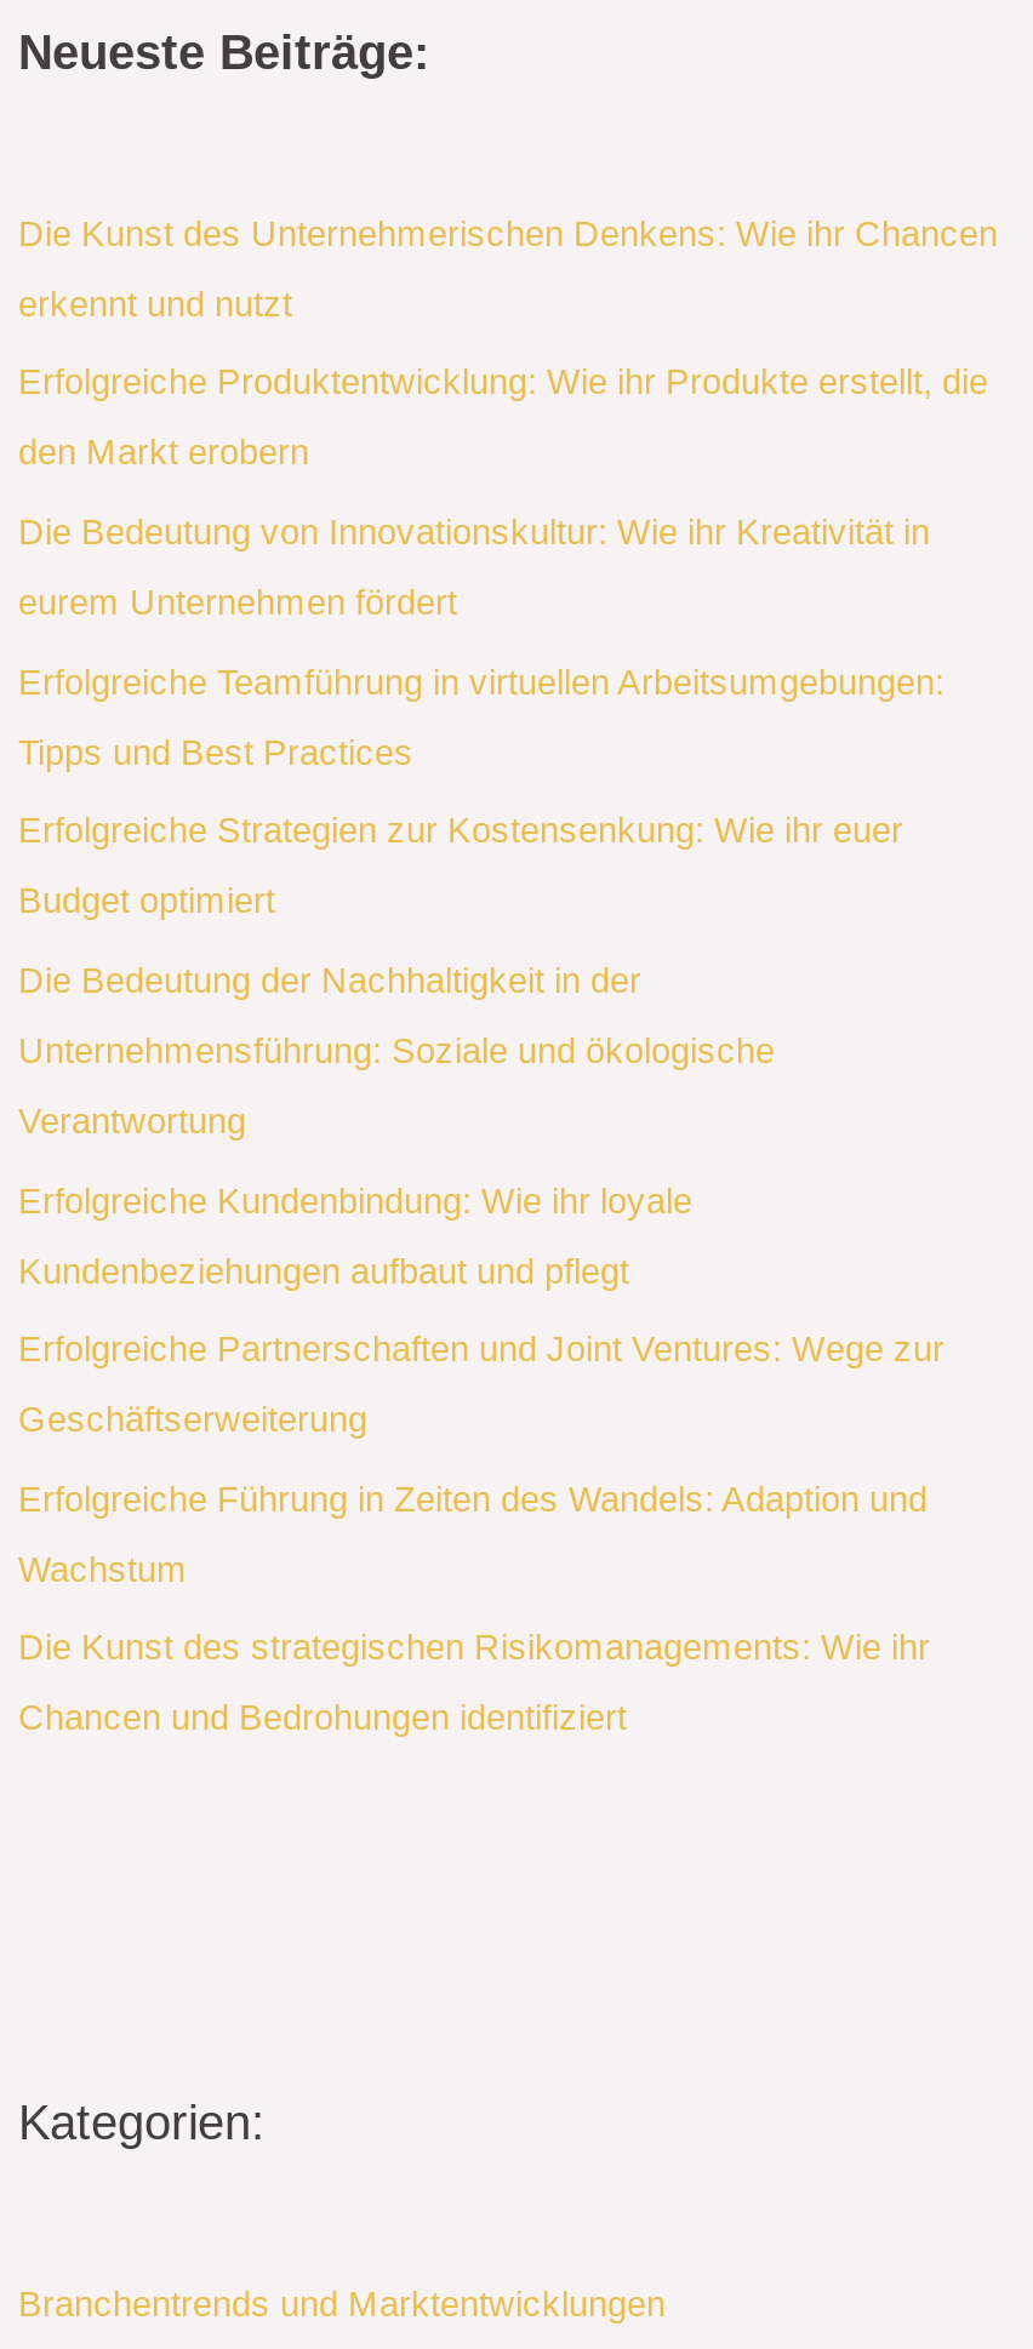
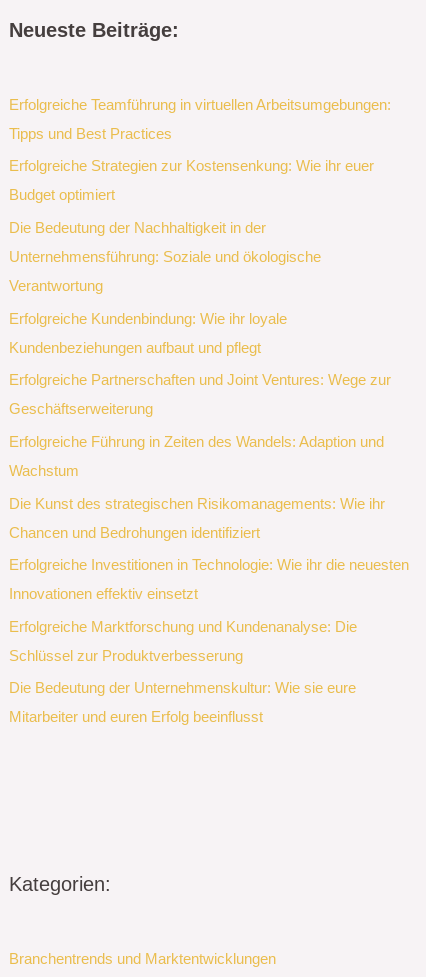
- Die Kunst des Unternehmerischen Denkens: Wie ihr Chancen
- erkennt und nutzt
- Erfolgreiche Produktentwicklung: Wie ihr Produkte erstellt, die
- den Markt erobern
- Die Bedeutung von Innovationskultur: Wie ihr Kreativität in
- eurem Unternehmen fördert

moved up: Erfolgreiche Teamführung in virtuellen Arbeitsumgebungen: | Tipps und Best Practices | Erfolgreiche Strategien zur Kostensenkung: Wie ihr euer | ... | Die Kunst des strategischen Risikomanagements: Wie ihr | Chancen und Bedrohungen identifiziert

+ Erfolgreiche Investitionen in Technologie: Wie ihr die neuesten
+ Innovationen effektiv einsetzt
+ Erfolgreiche Marktforschung und Kundenanalyse: Die
+ Schlüssel zur Produktverbesserung
+ Die Bedeutung der Unternehmenskultur: Wie sie eure
+ Mitarbeiter und euren Erfolg beeinflusst
